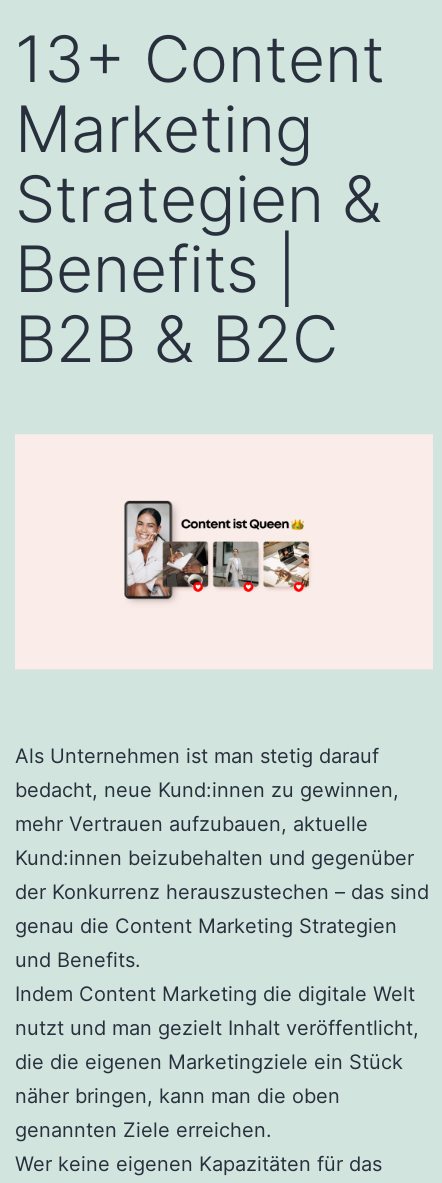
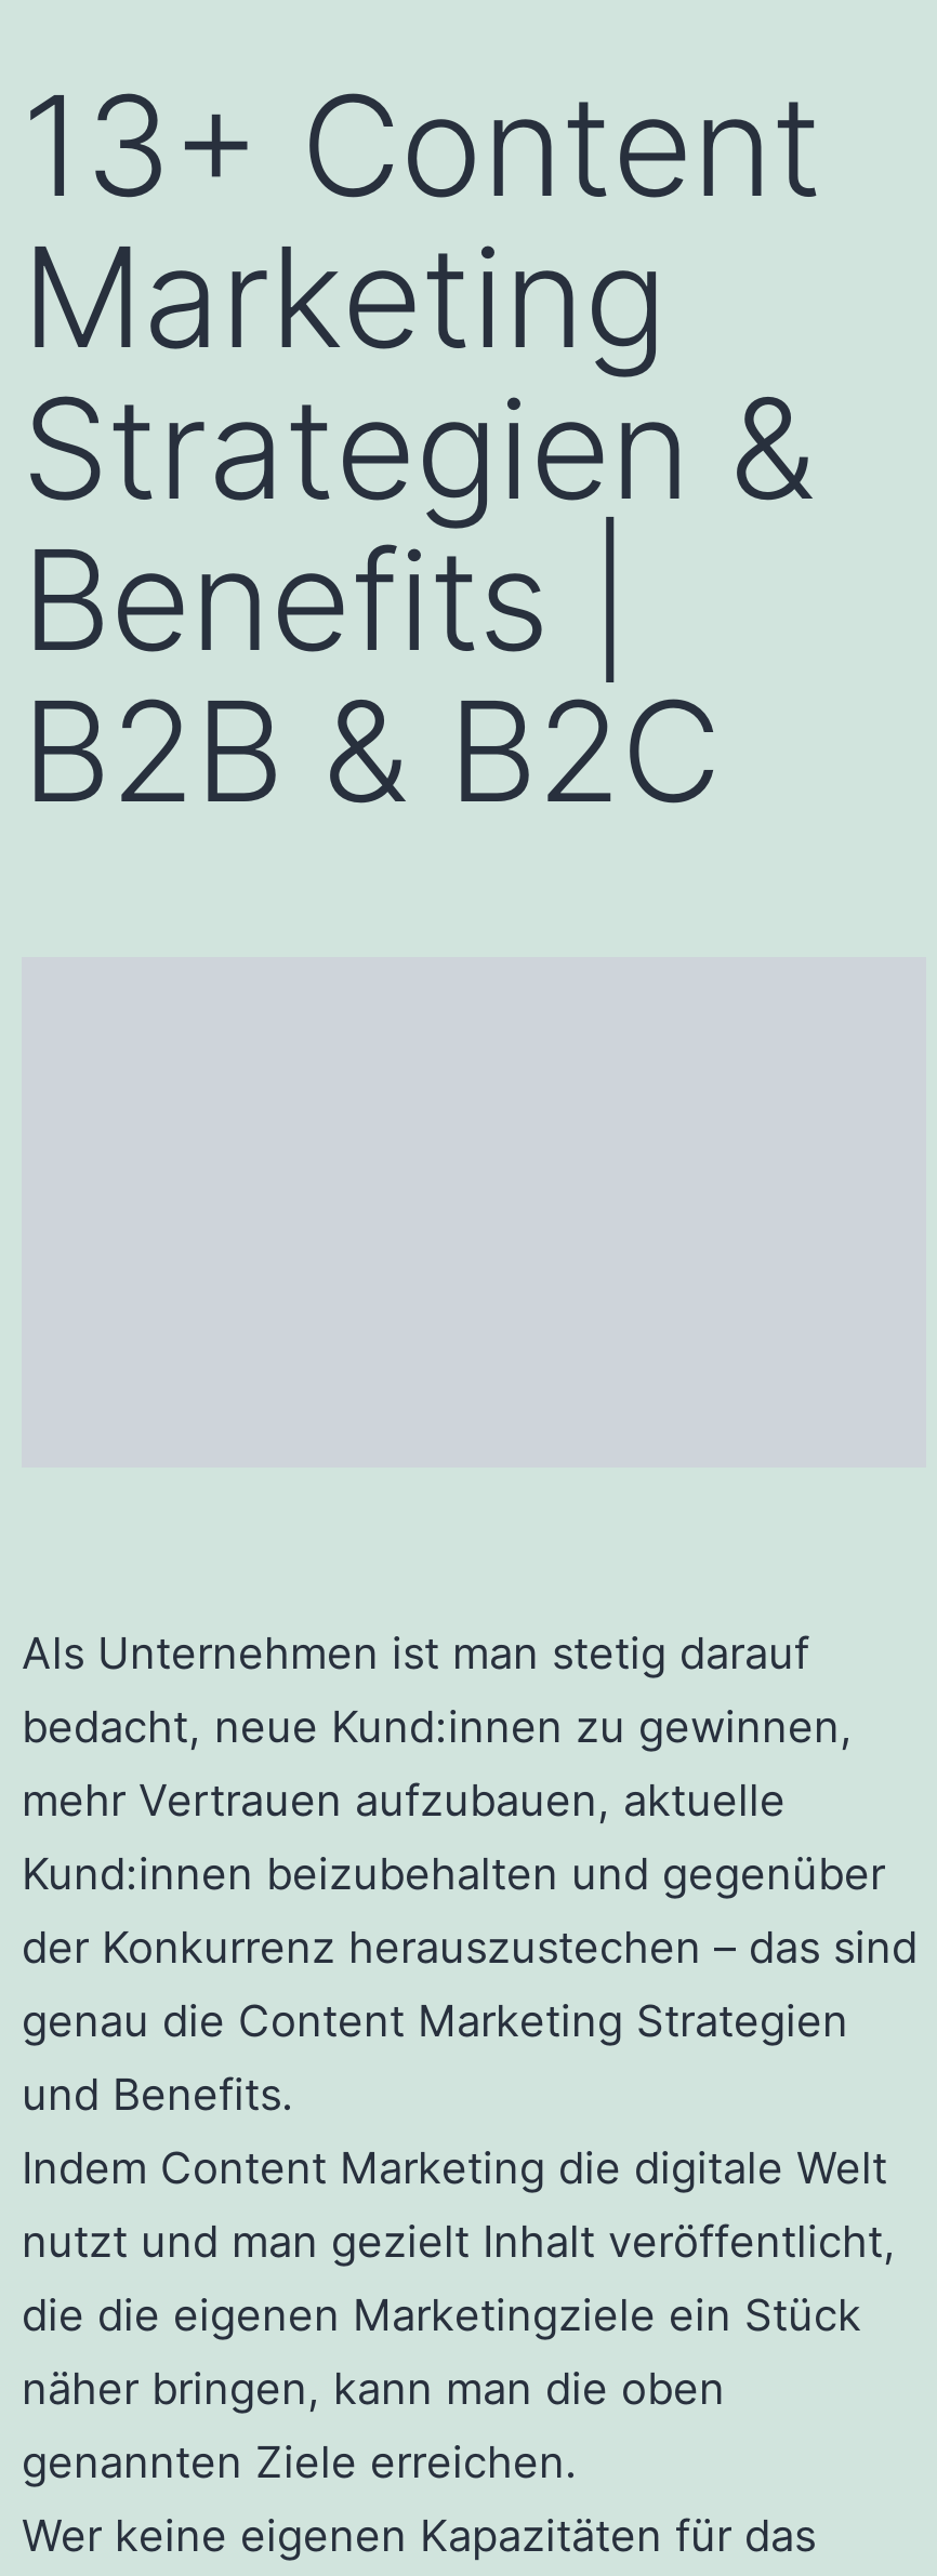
- [image]
